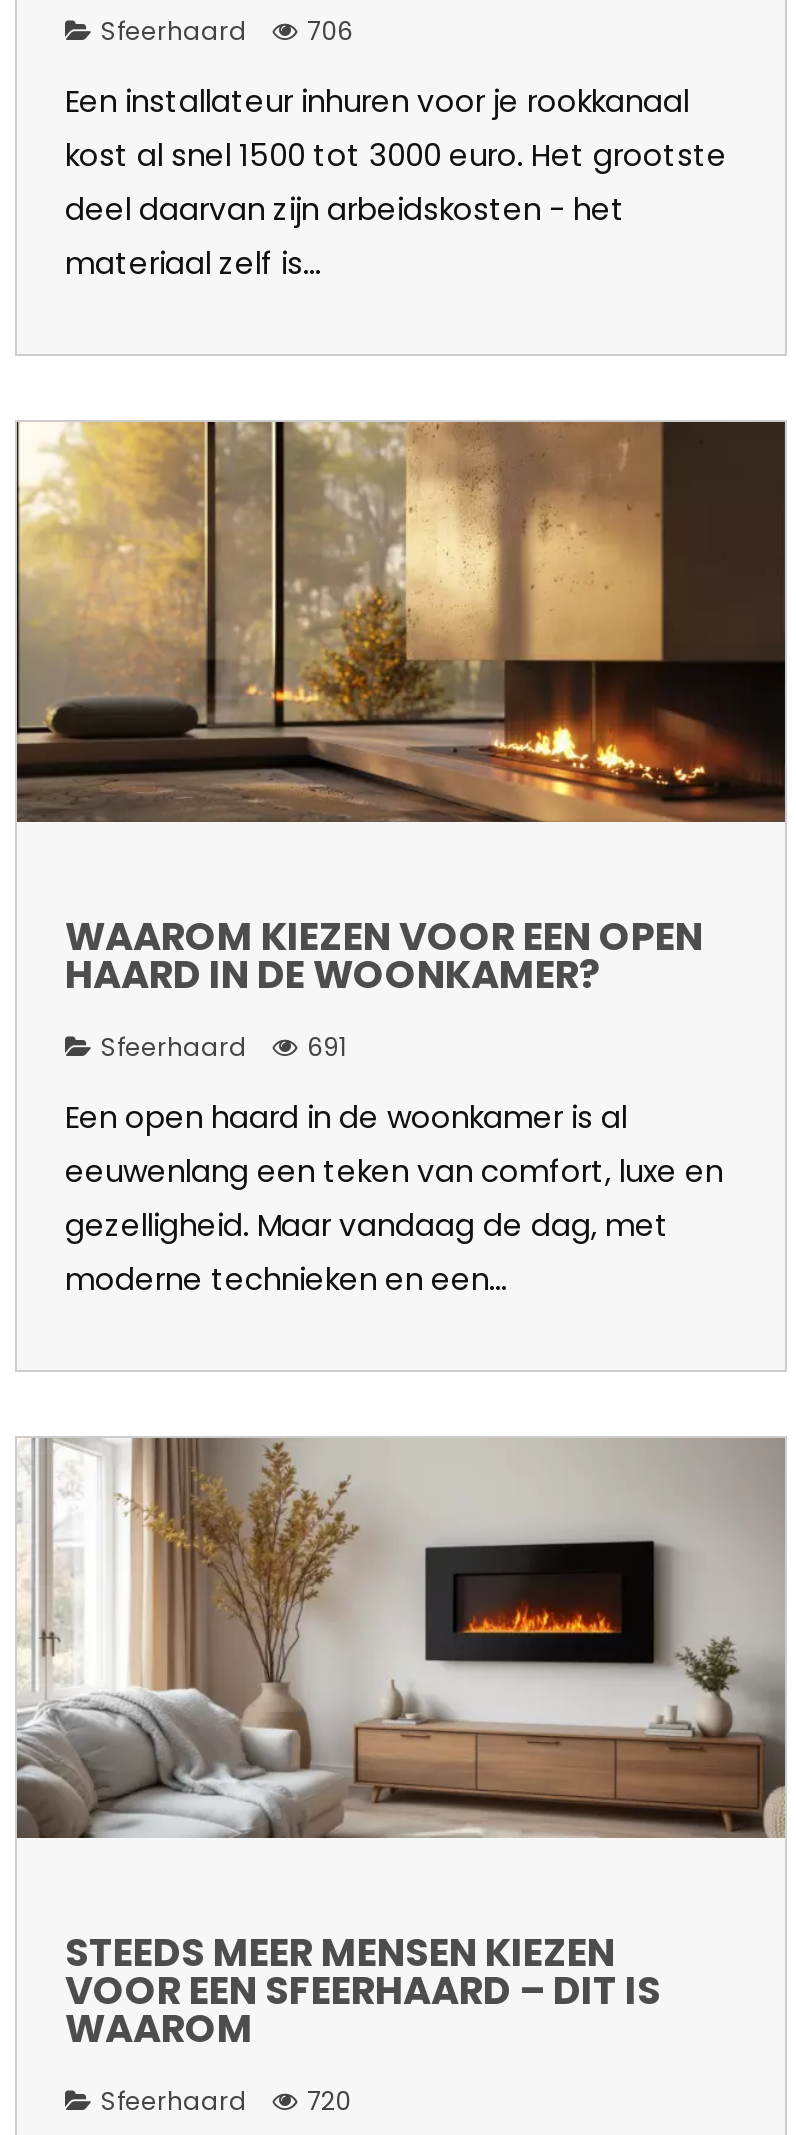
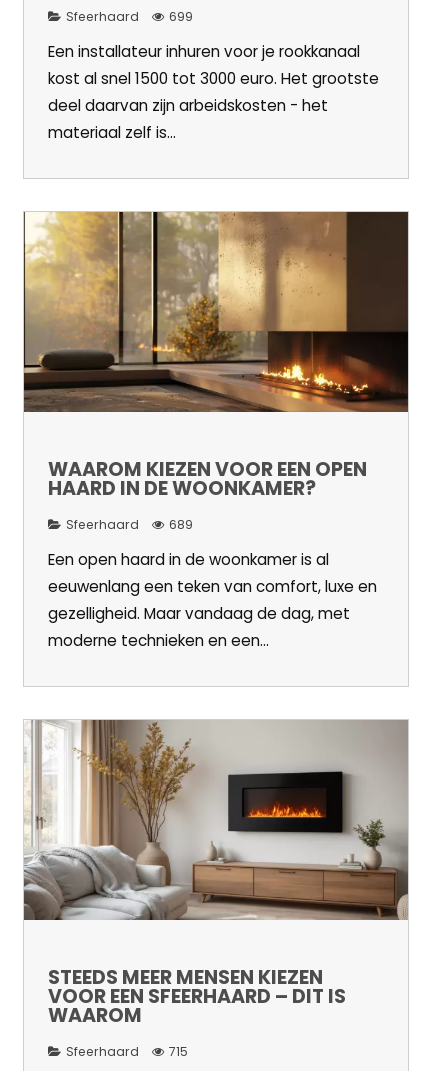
- Sfeerhaard 706
+ Sfeerhaard 699

- Sfeerhaard 691
+ Sfeerhaard 689

- Sfeerhaard 720
+ Sfeerhaard 715
